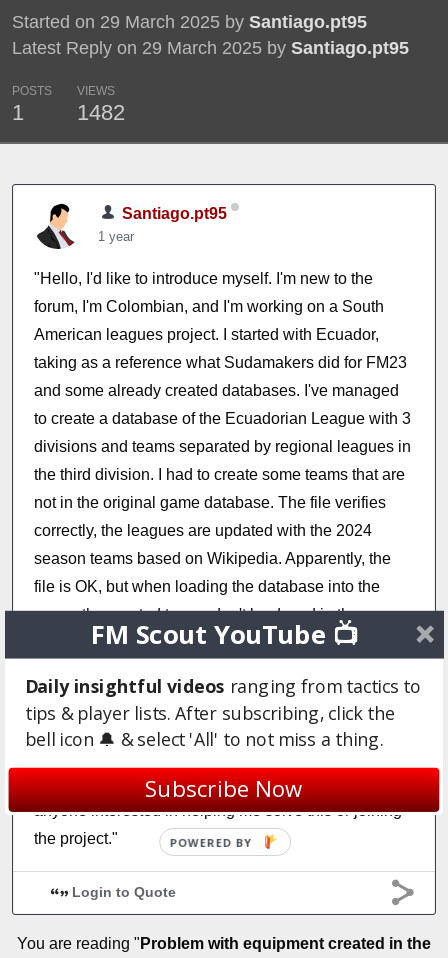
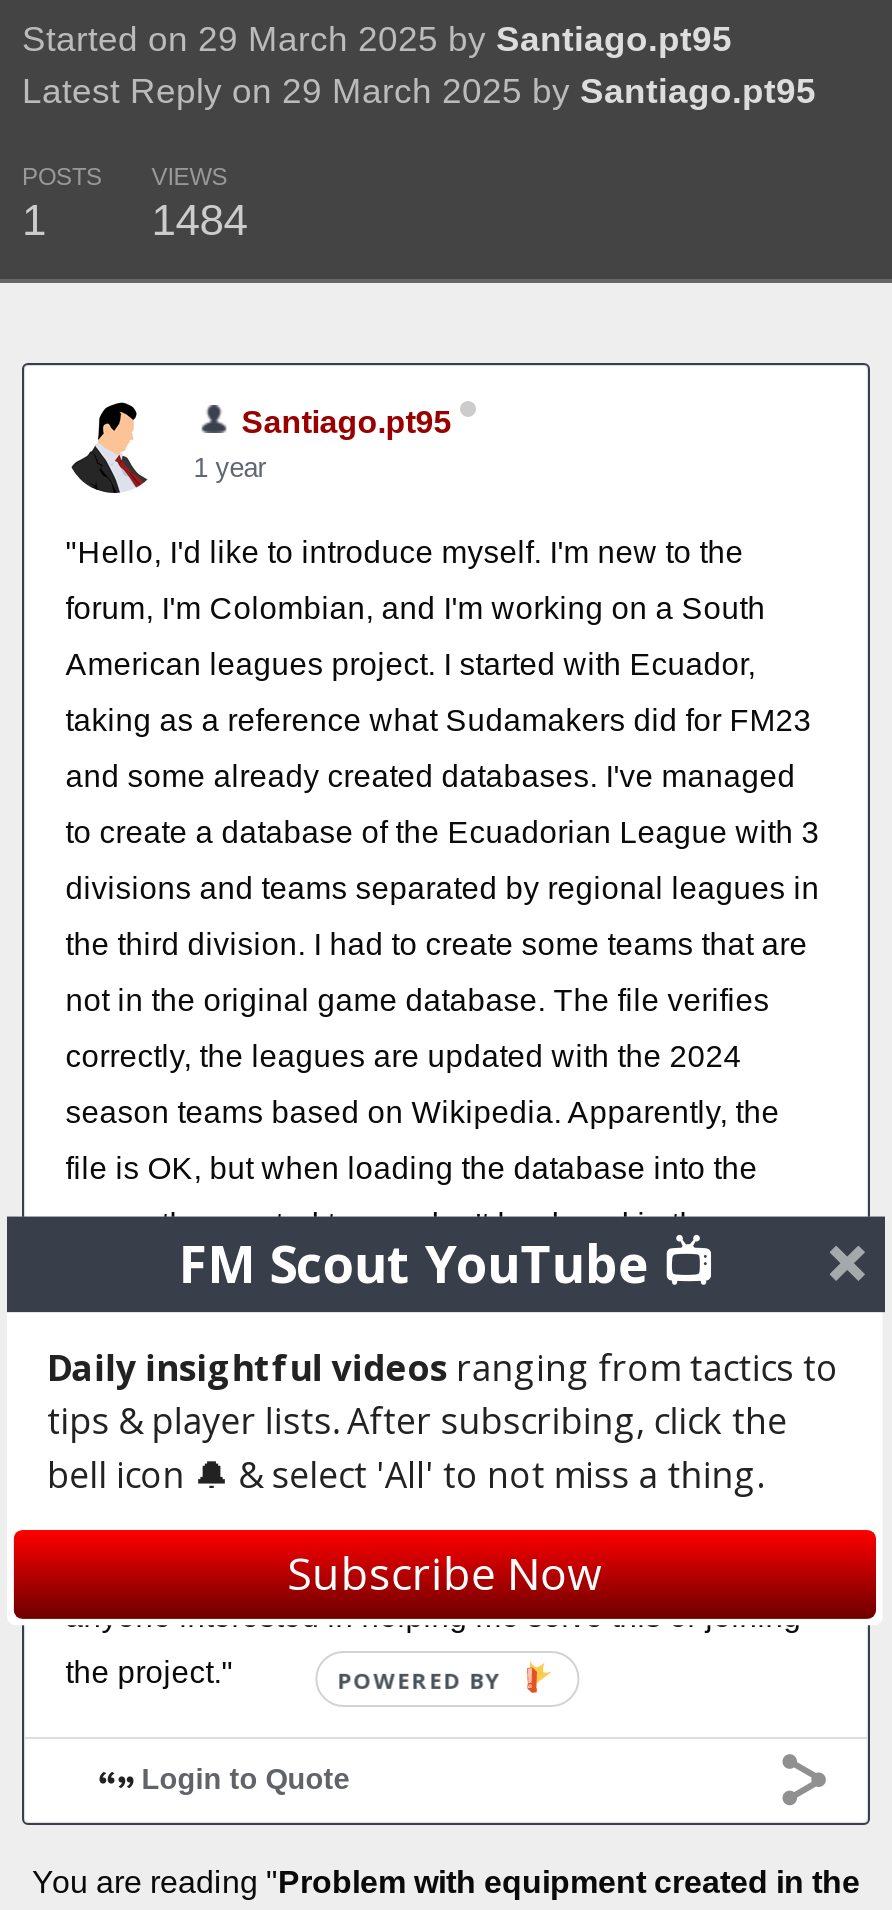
- 1482
+ 1484
